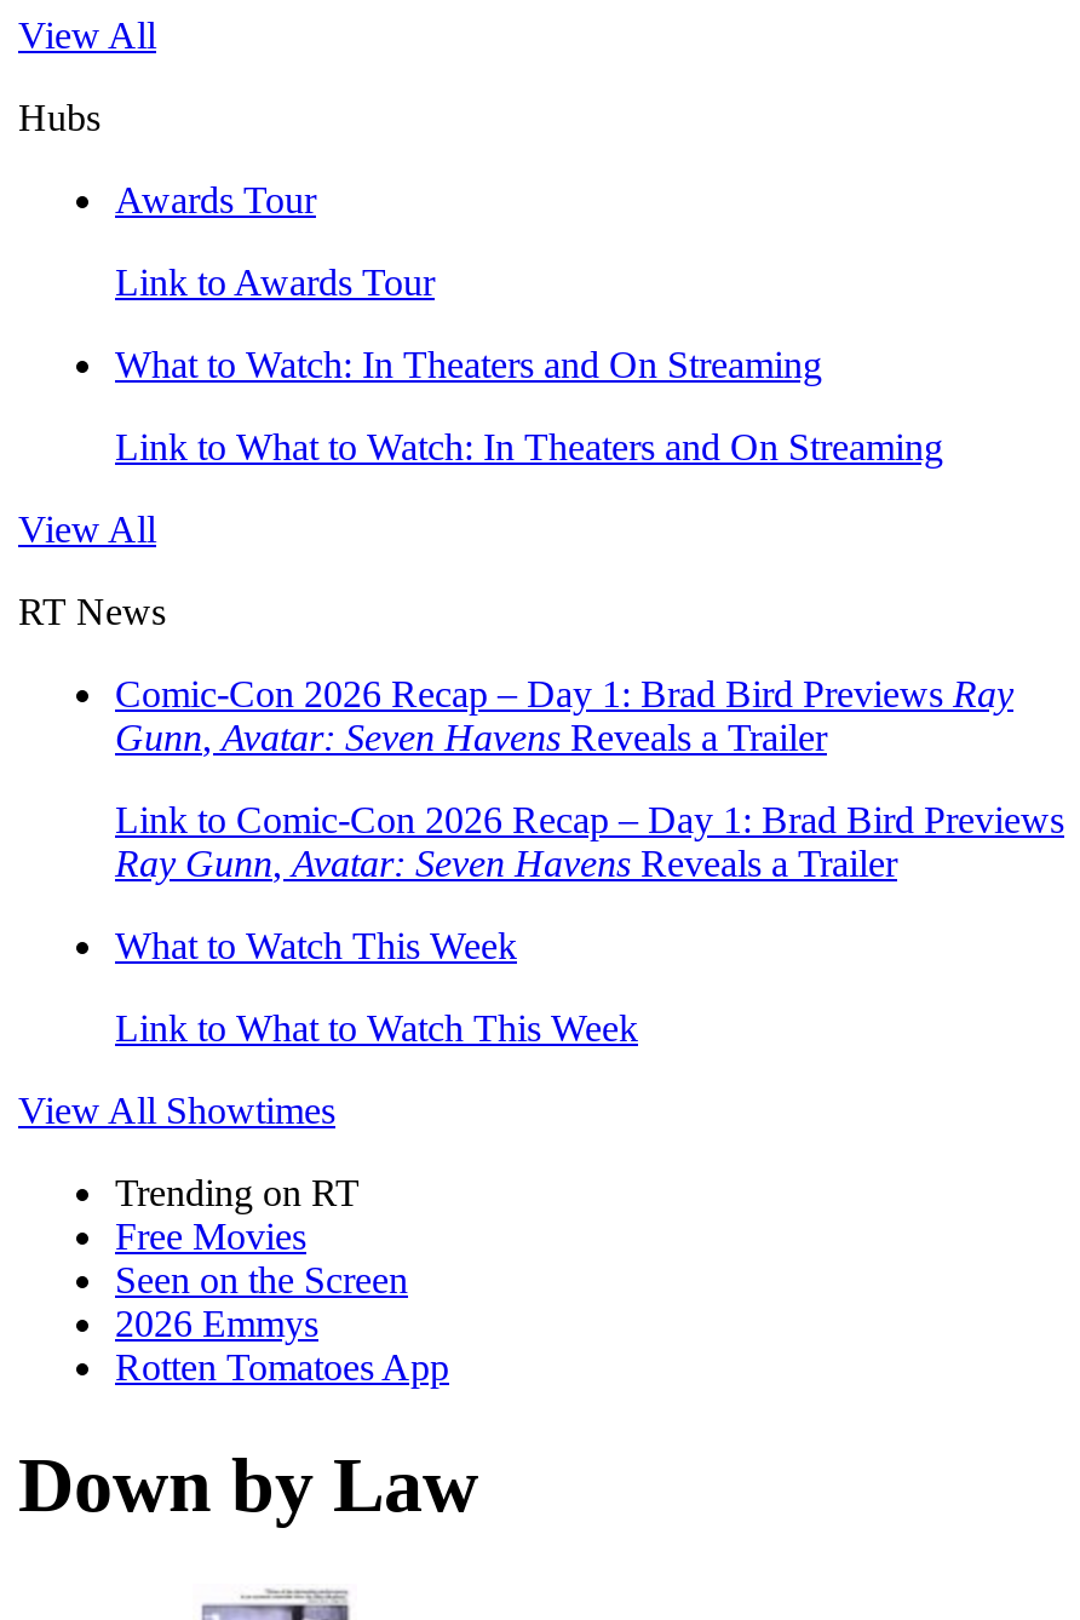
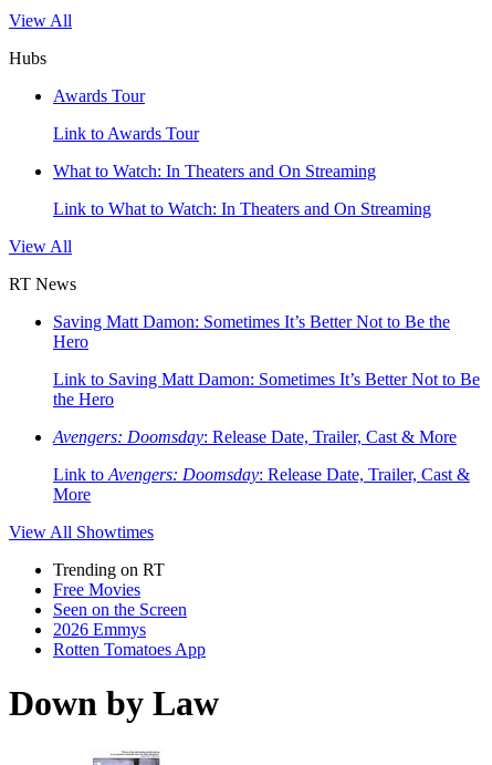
- Comic-Con 2026 Recap – Day 1: Brad Bird Previews Ray
- Gunn, Avatar: Seven Havens Reveals a Trailer
+ Saving Matt Damon: Sometimes It’s Better Not to Be the
+ Hero

- Link to Comic-Con 2026 Recap – Day 1: Brad Bird Previews
- Ray Gunn, Avatar: Seven Havens Reveals a Trailer
+ Link to Saving Matt Damon: Sometimes It’s Better Not to Be
+ the Hero

- What to Watch This Week
+ Avengers: Doomsday: Release Date, Trailer, Cast & More

- Link to What to Watch This Week
+ Link to Avengers: Doomsday: Release Date, Trailer, Cast &
+ More
